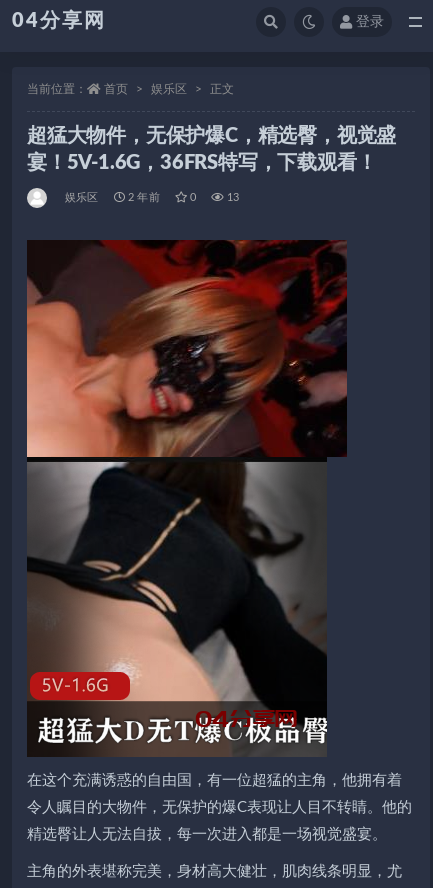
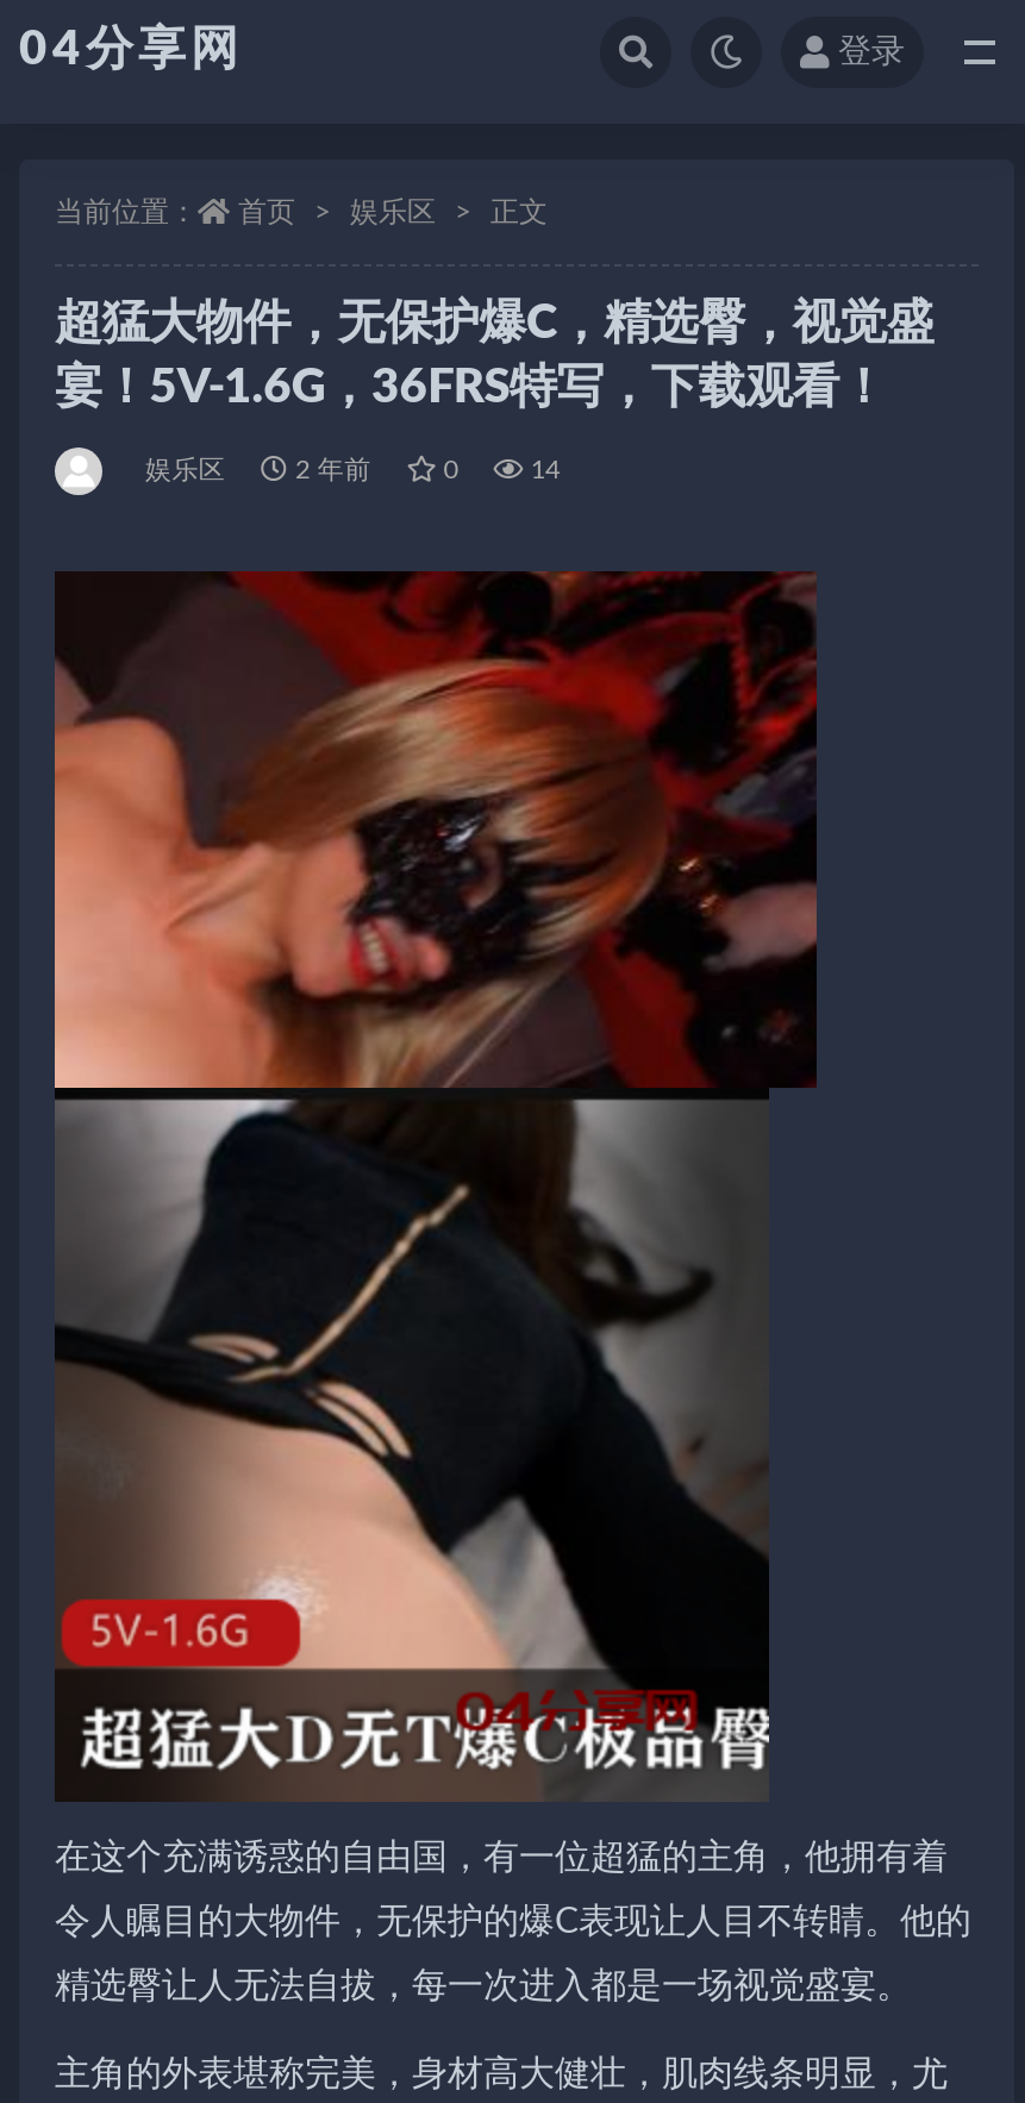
- 13
+ 14
